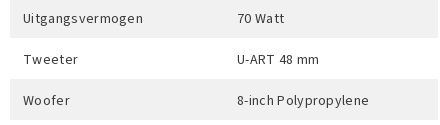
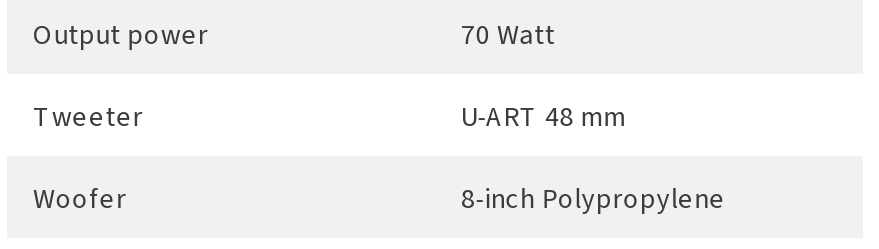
- Uitgangsvermogen
+ Output power
